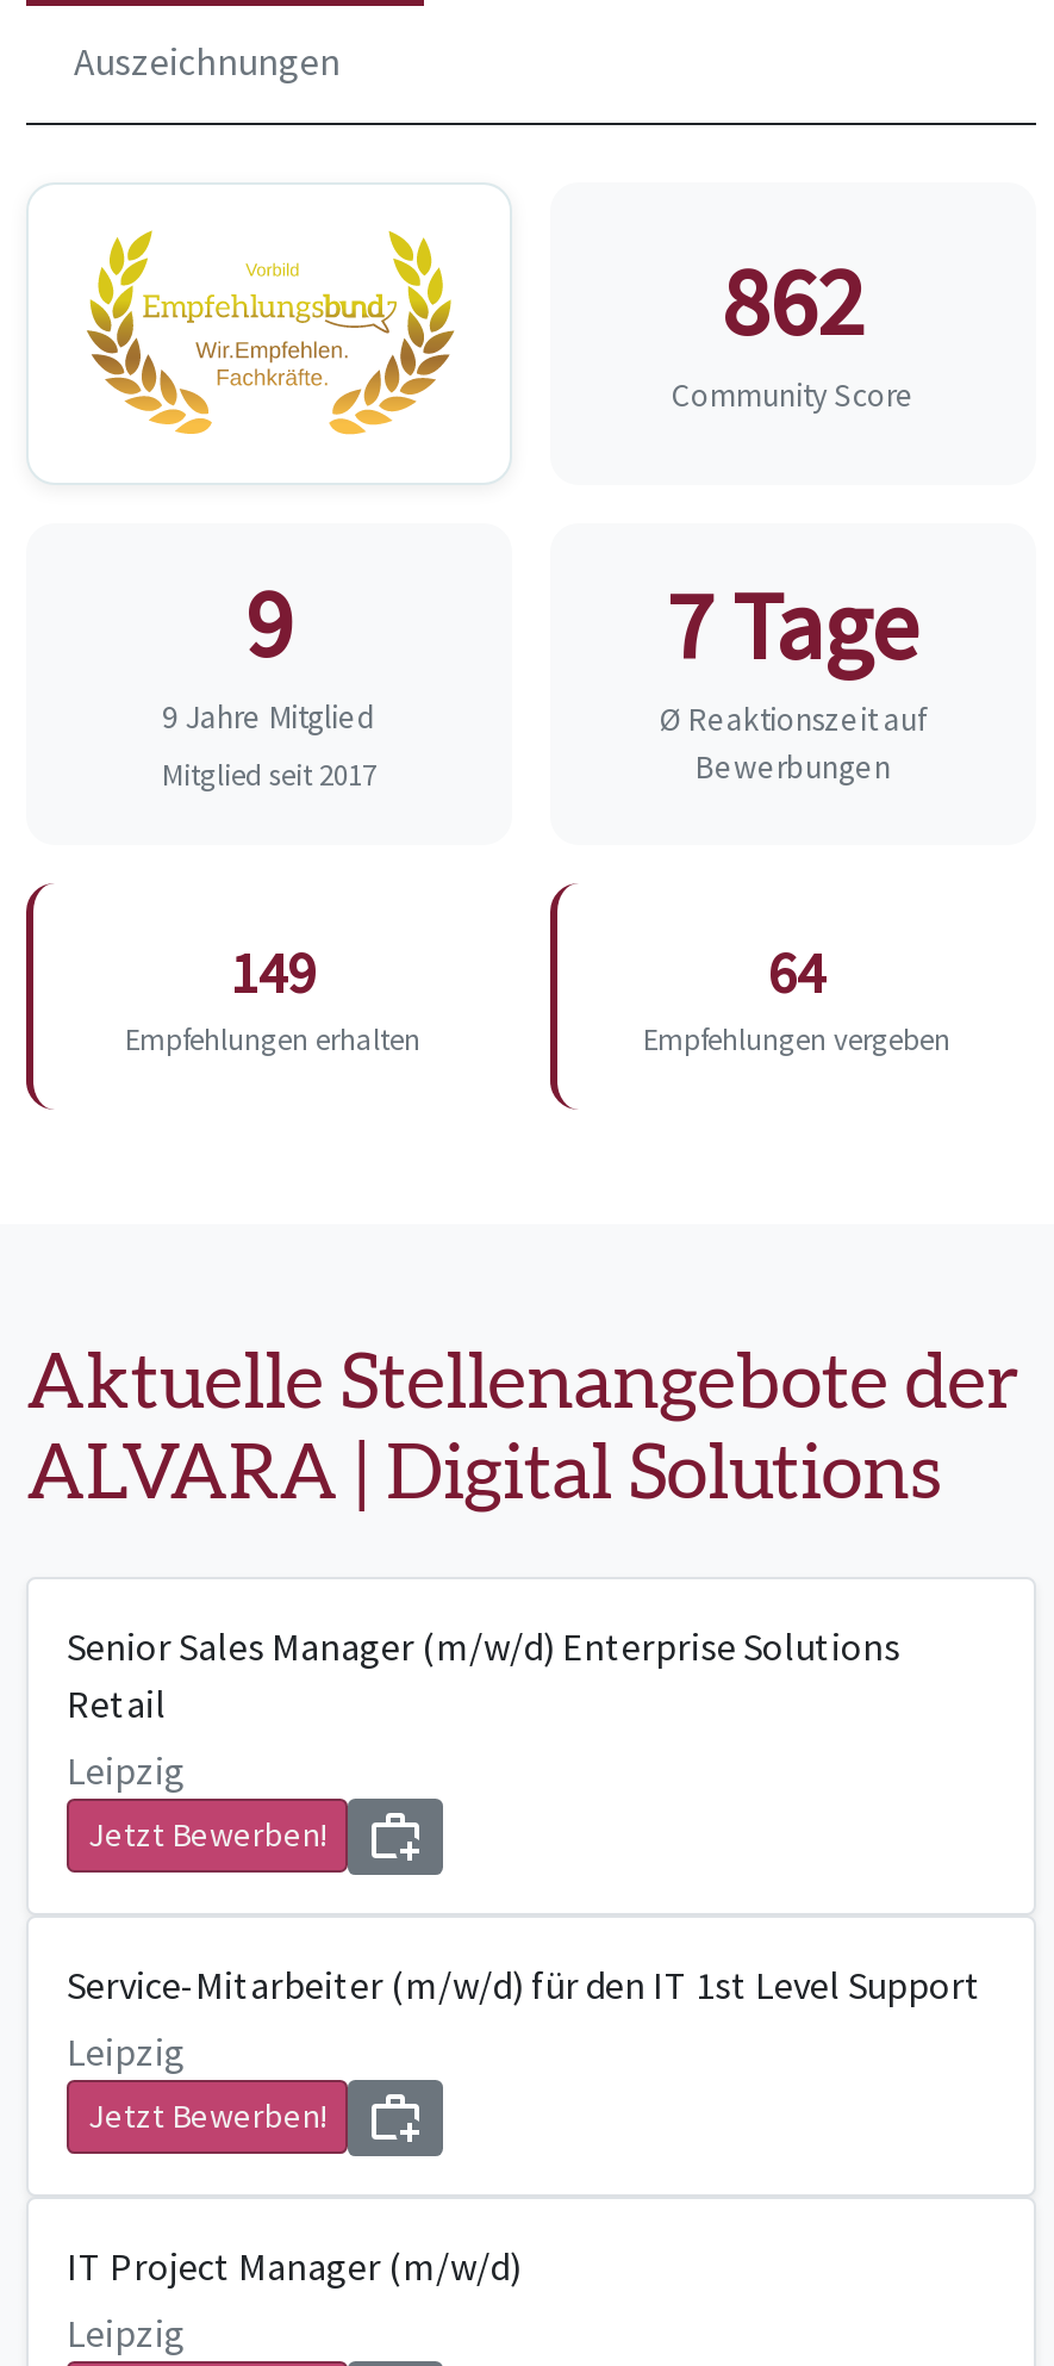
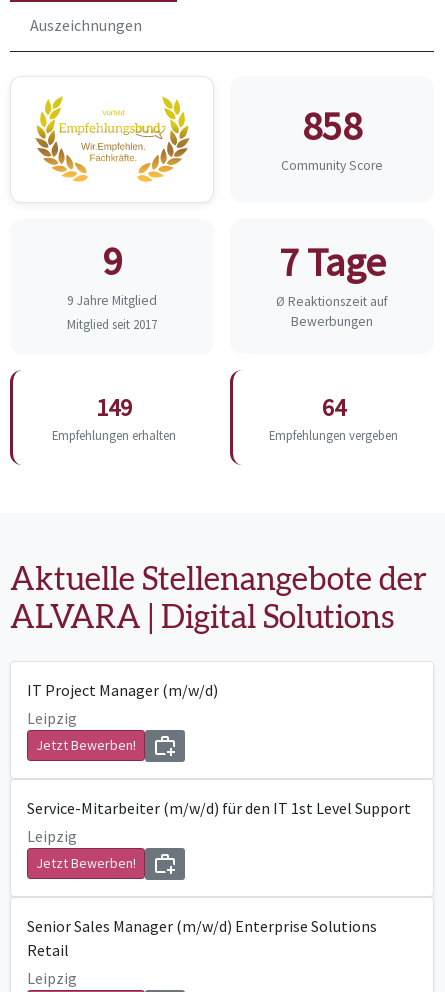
- 862
+ 858

moved down: Senior Sales Manager (m/w/d) Enterprise Solutions | Retail

moved up: Leipzig | Jetzt Bewerben! | Service-Mitarbeiter (m/w/d) für den IT 1st Level Support | Leipzig | Jetzt Bewerben!

moved up: IT Project Manager (m/w/d)
